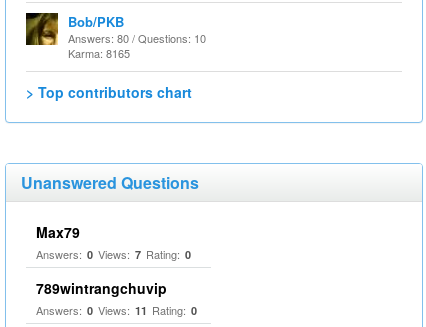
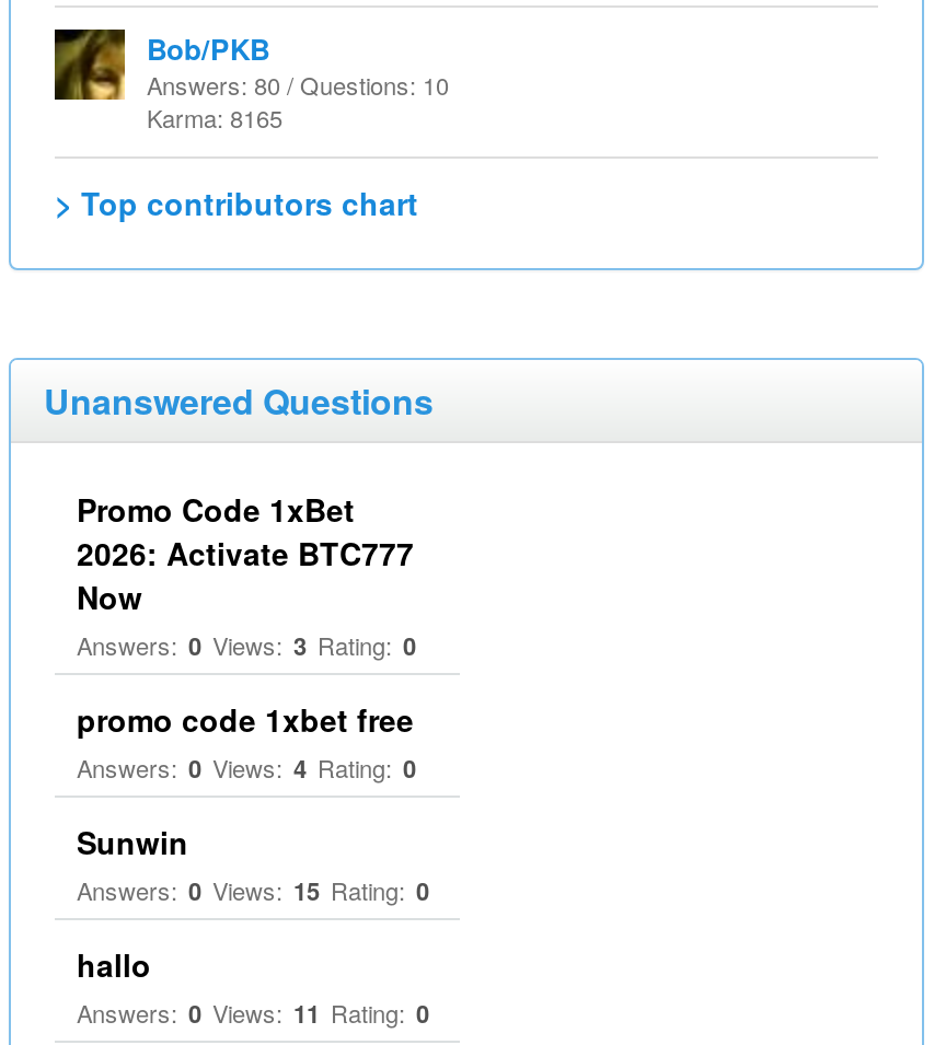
- Max79
- Answers: 0 Views: 7 Rating: 0
- 789wintrangchuvip
+ Promo Code 1xBet
+ 2026: Activate BTC777
+ Now
+ Answers: 0 Views: 3 Rating: 0
+ promo code 1xbet free
+ Answers: 0 Views: 4 Rating: 0
+ Sunwin
+ Answers: 0 Views: 15 Rating: 0
+ hallo
